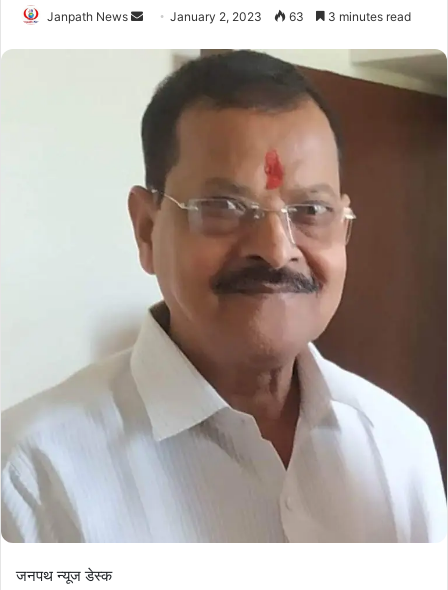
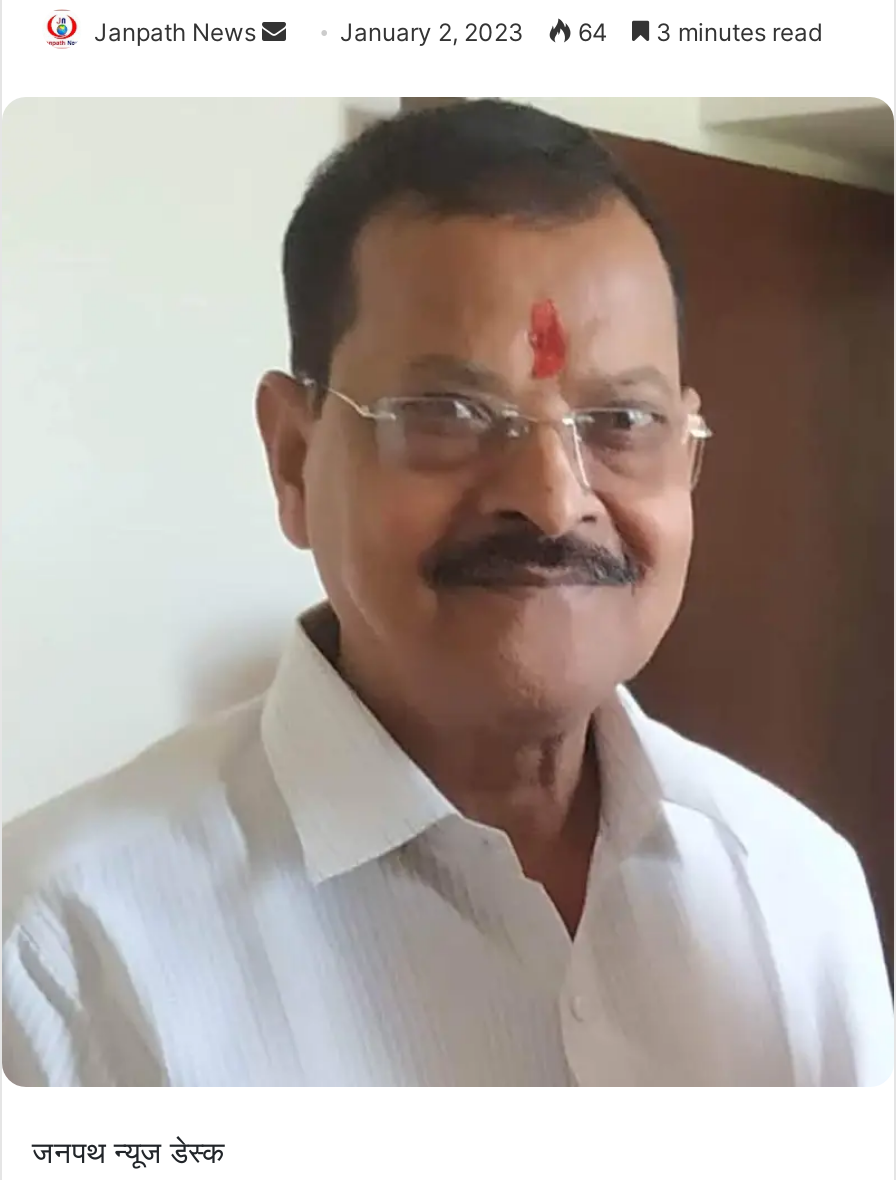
- 63
+ 64
